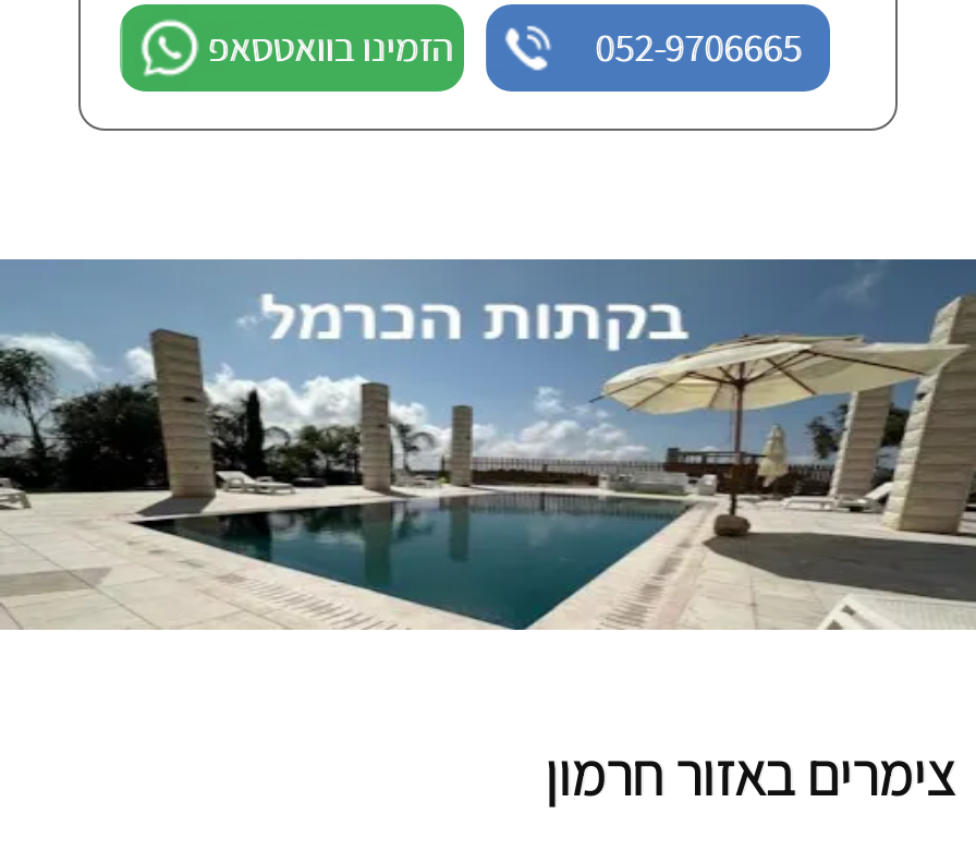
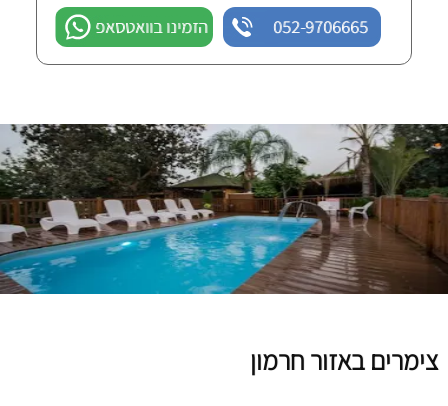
- [image]
+ [image]
